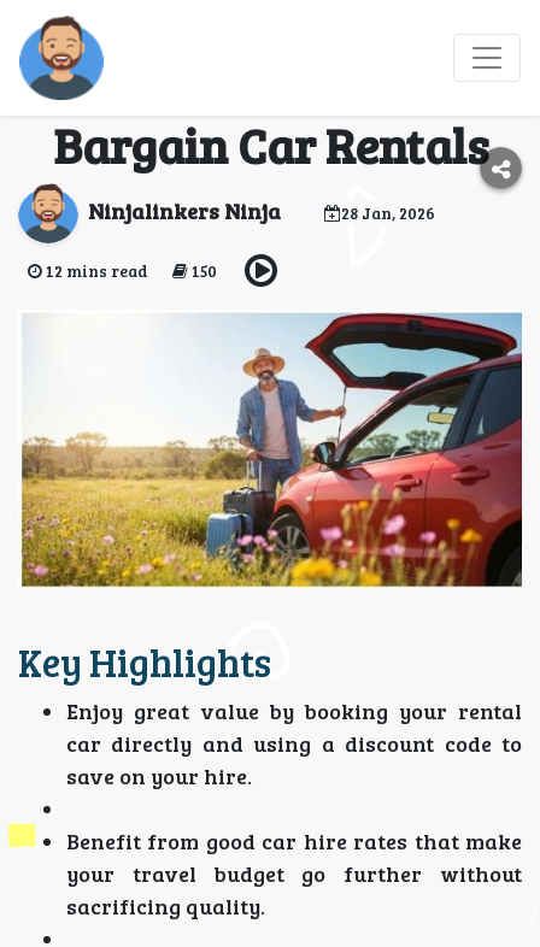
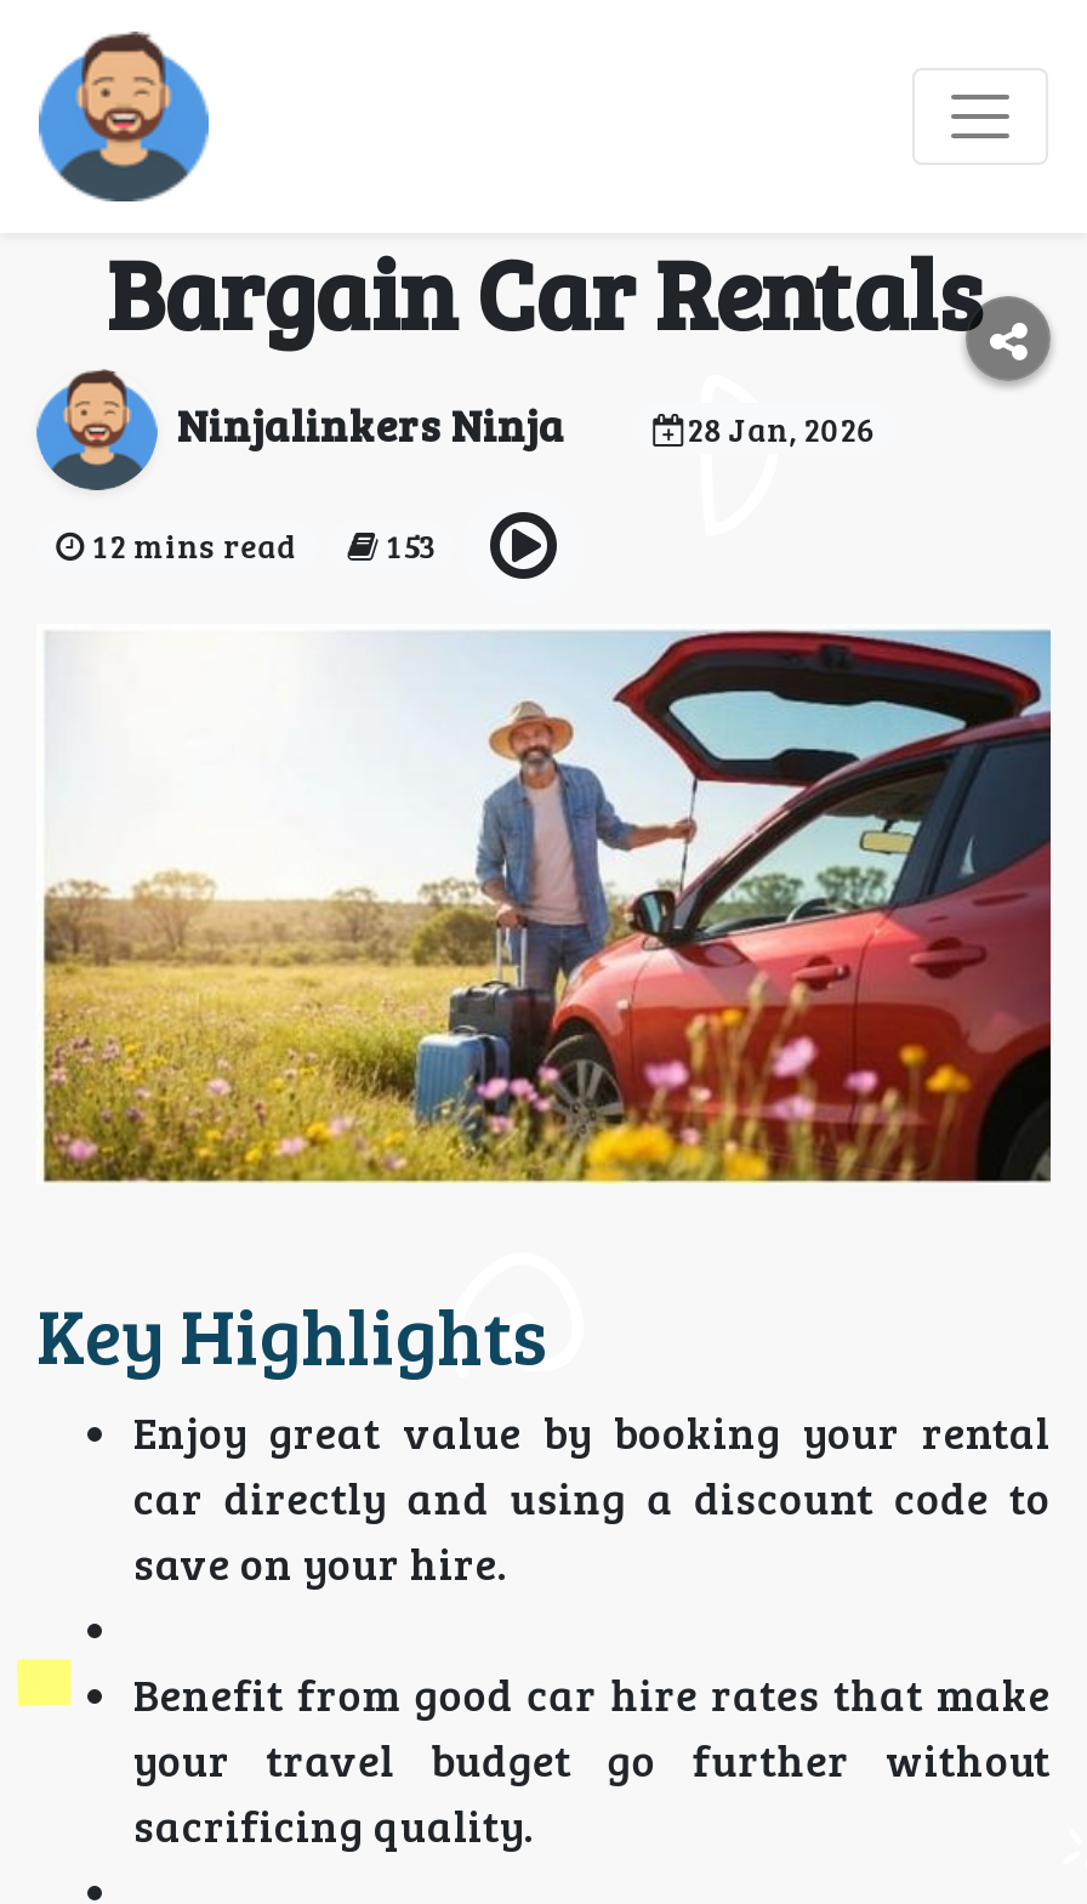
- 12 mins read 150
+ 12 mins read 153
